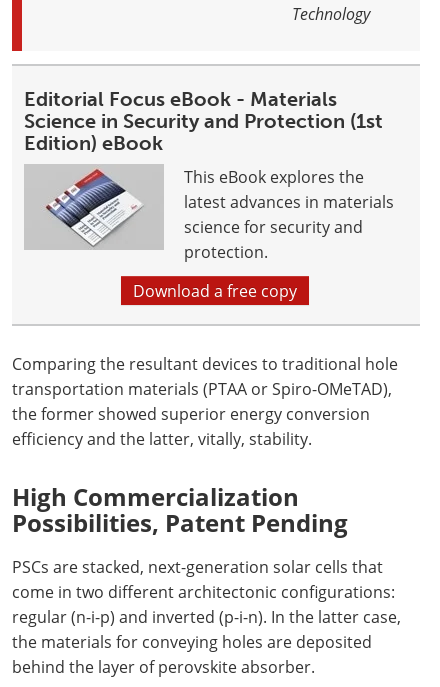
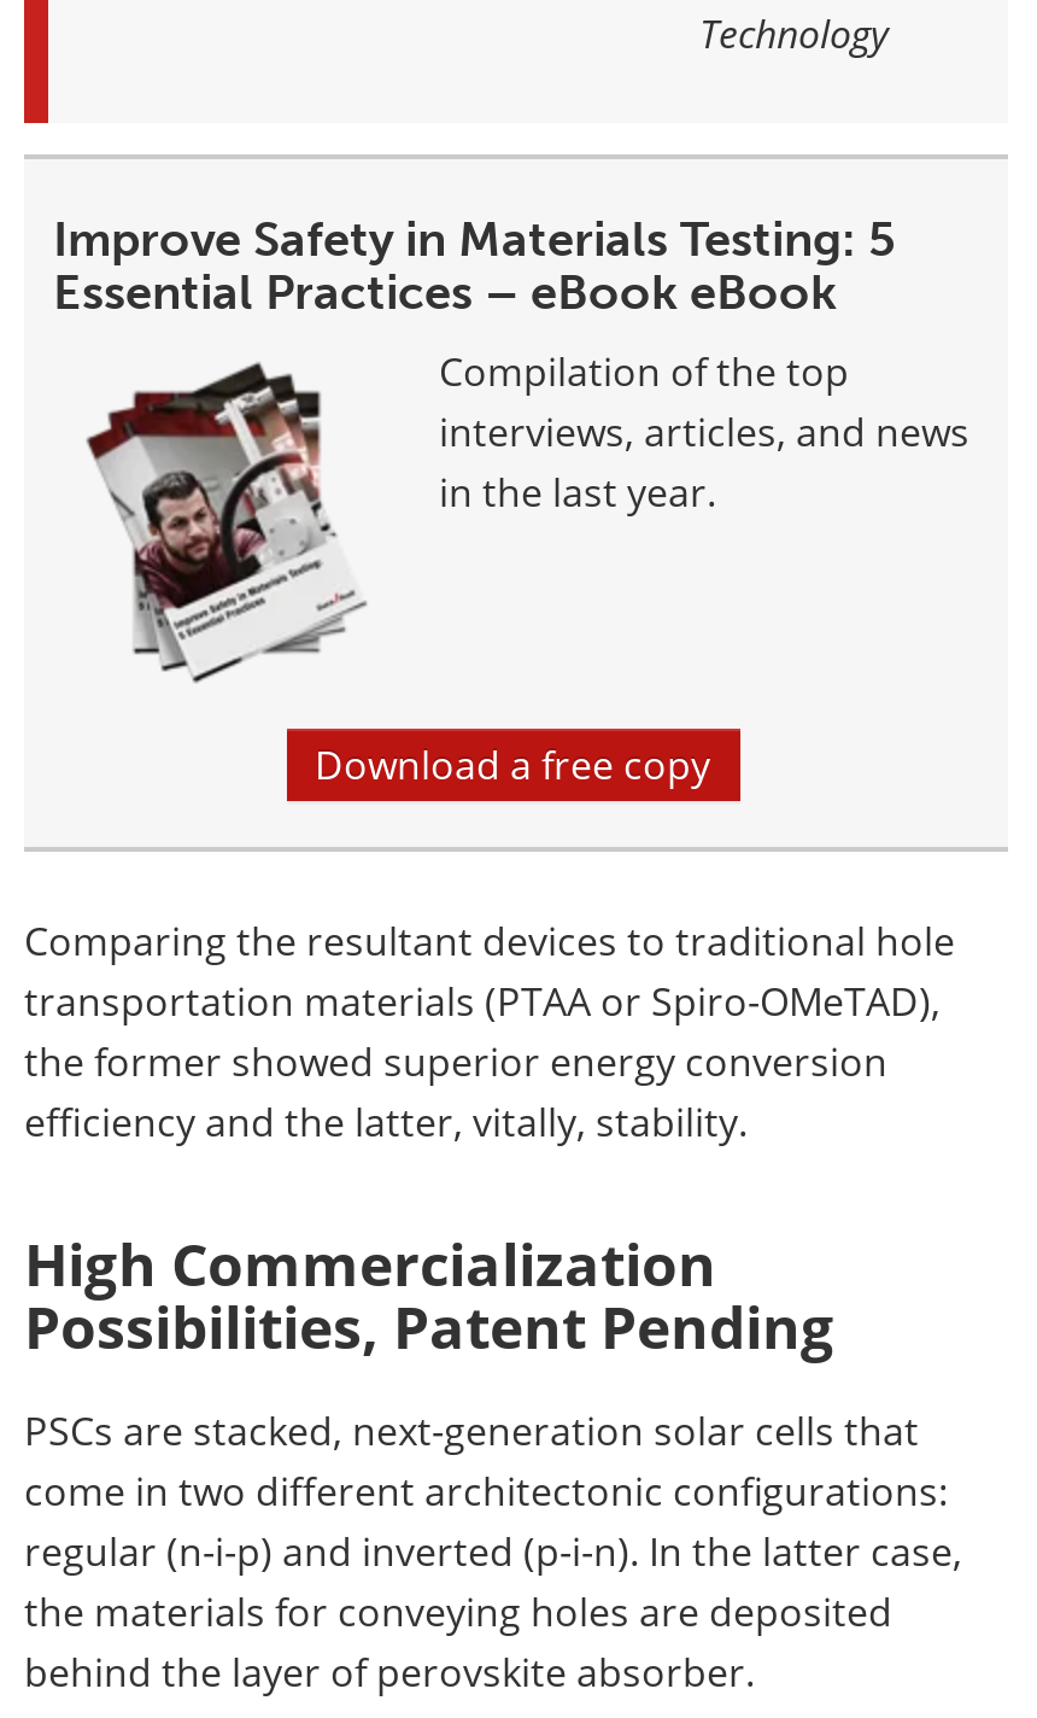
- [image]
- Editorial Focus eBook - Materials
- Science in Security and Protection (1st
- Edition) eBook
- This eBook explores the
- latest advances in materials
- science for security and
- protection.
+ [image]
+ Improve Safety in Materials Testing: 5
+ Essential Practices – eBook eBook
+ Compilation of the top
+ interviews, articles, and news
+ in the last year.
